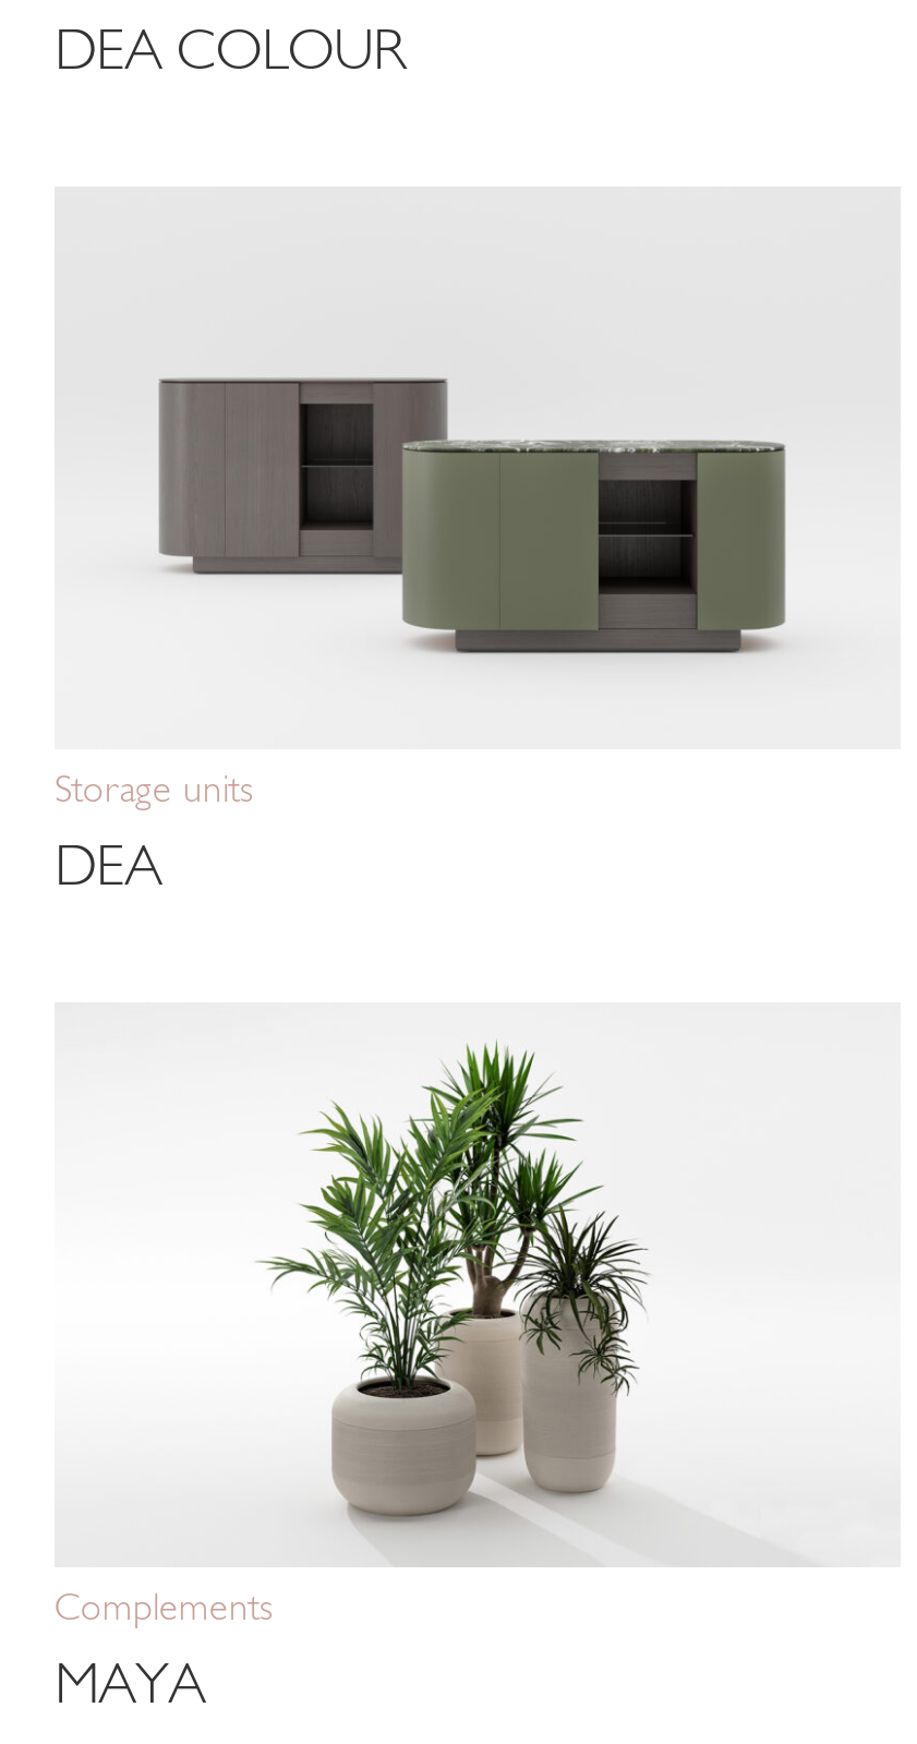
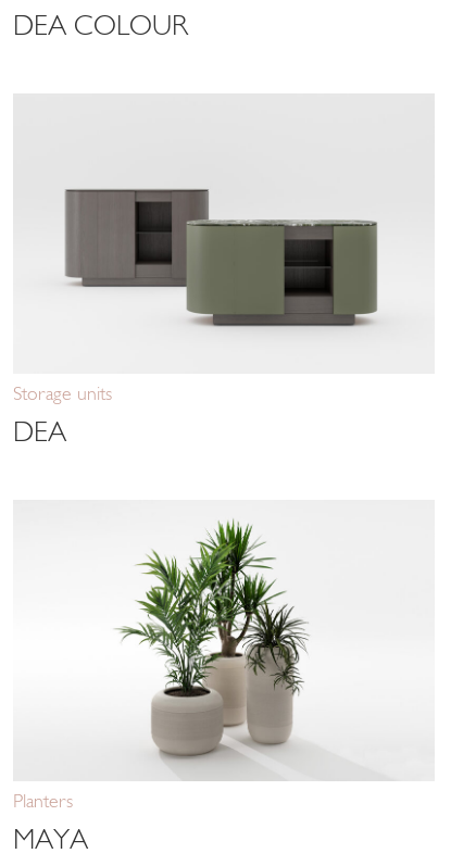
- Complements
+ Planters
